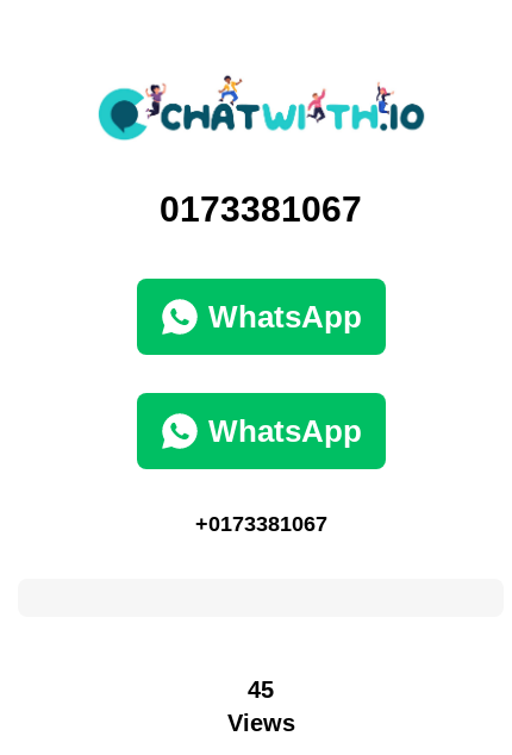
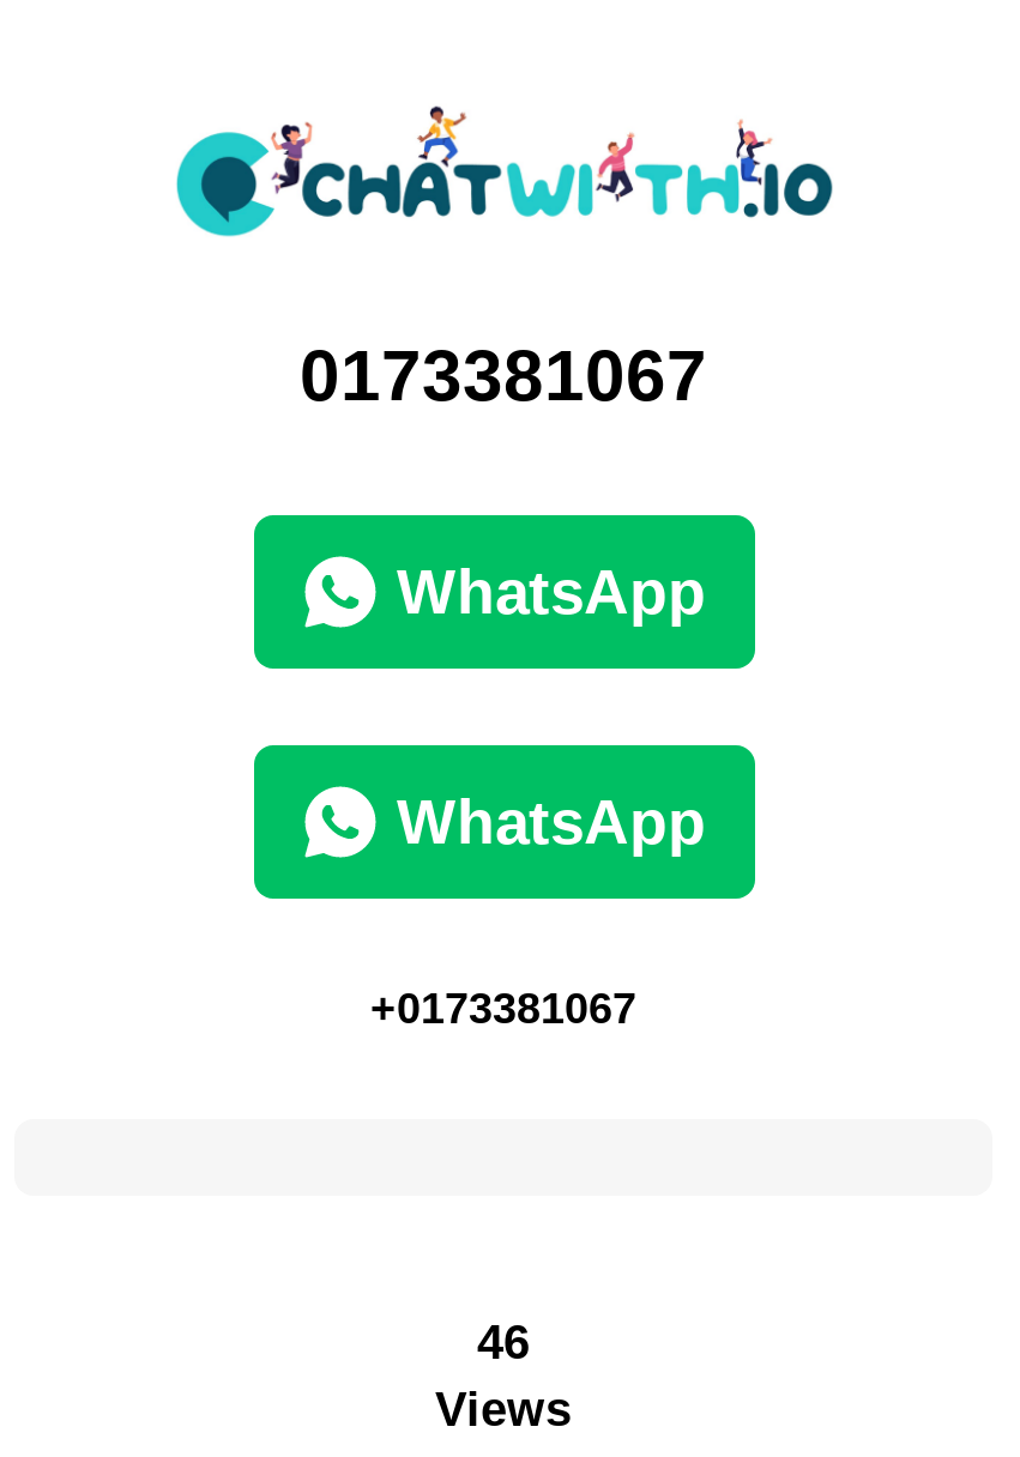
- 45
+ 46
